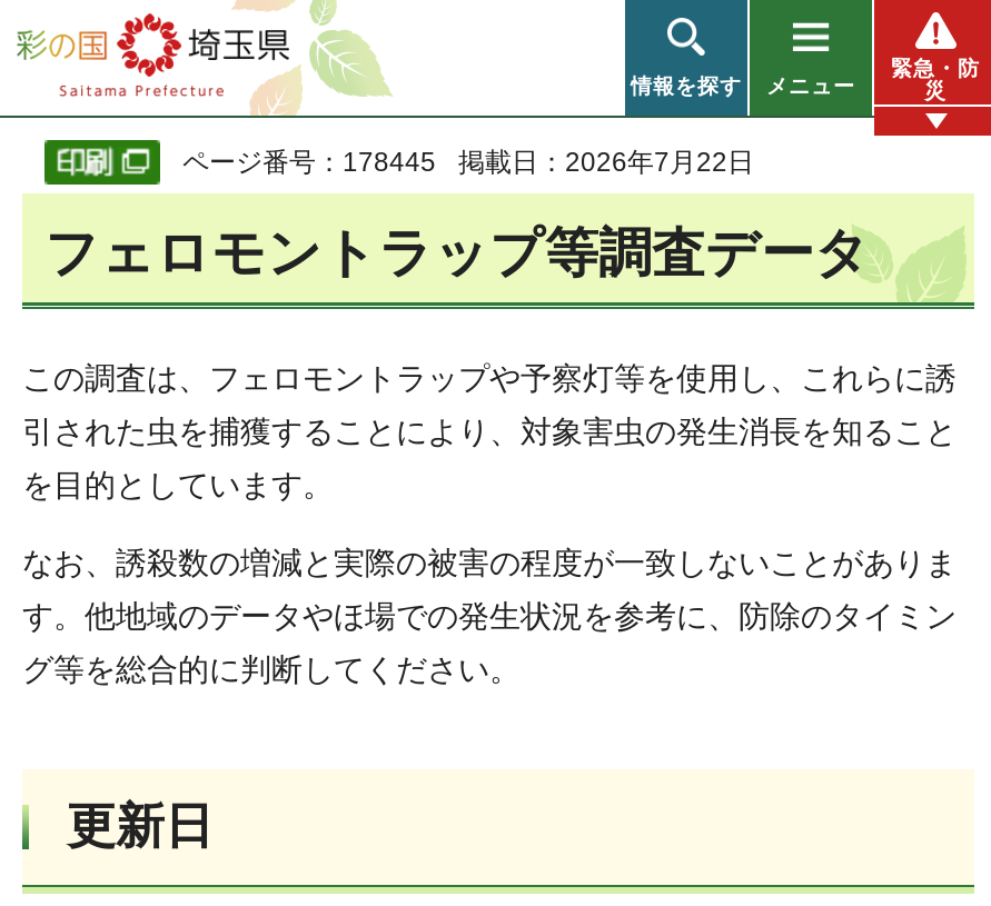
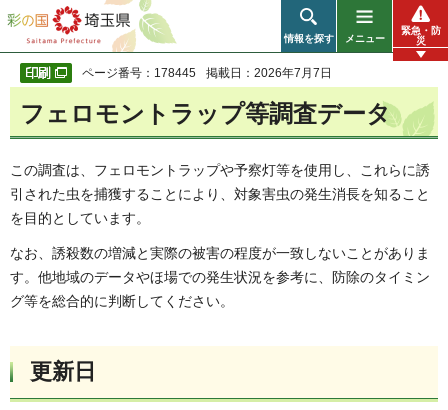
- 掲載日：2026年7月22日
+ 掲載日：2026年7月7日
